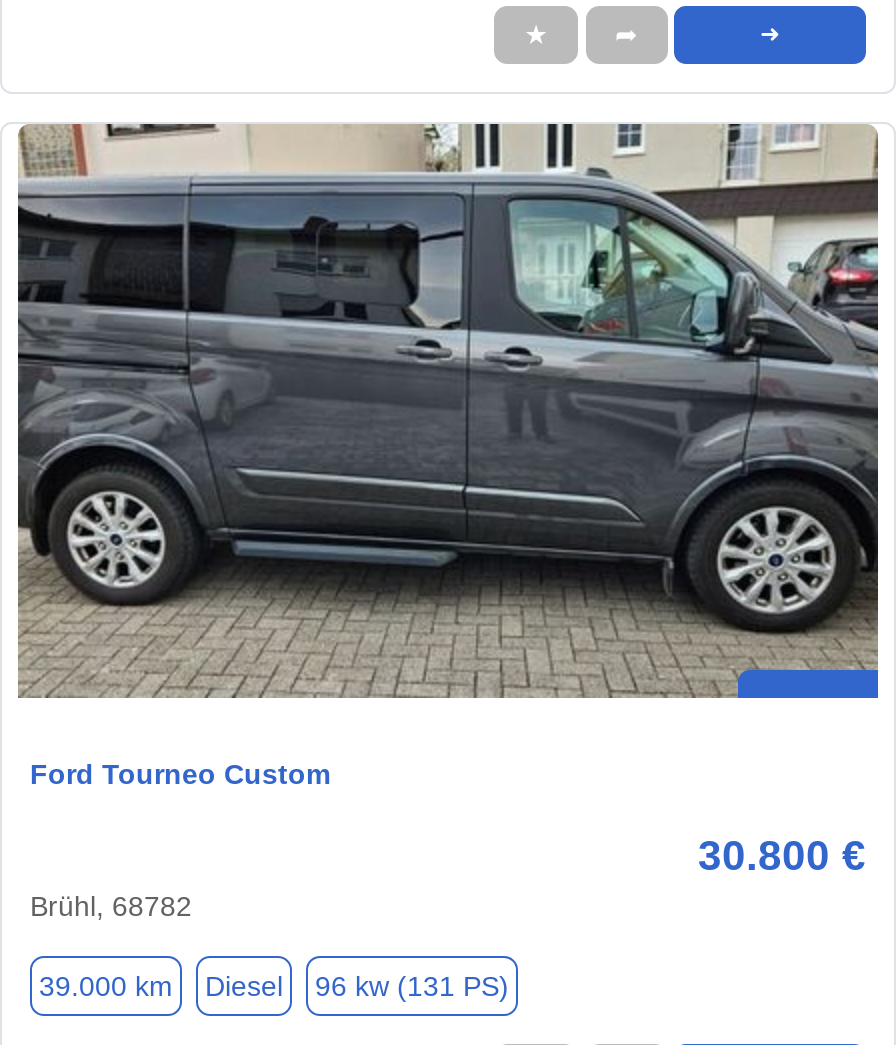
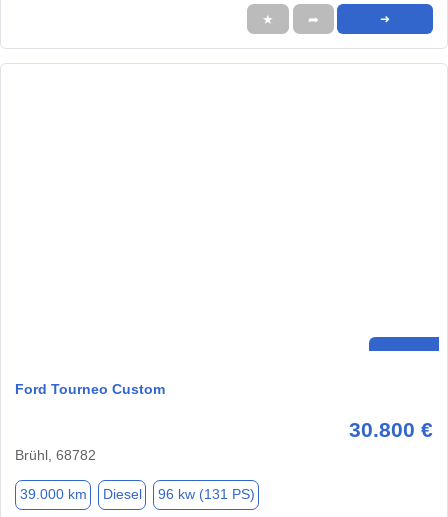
- [image]
